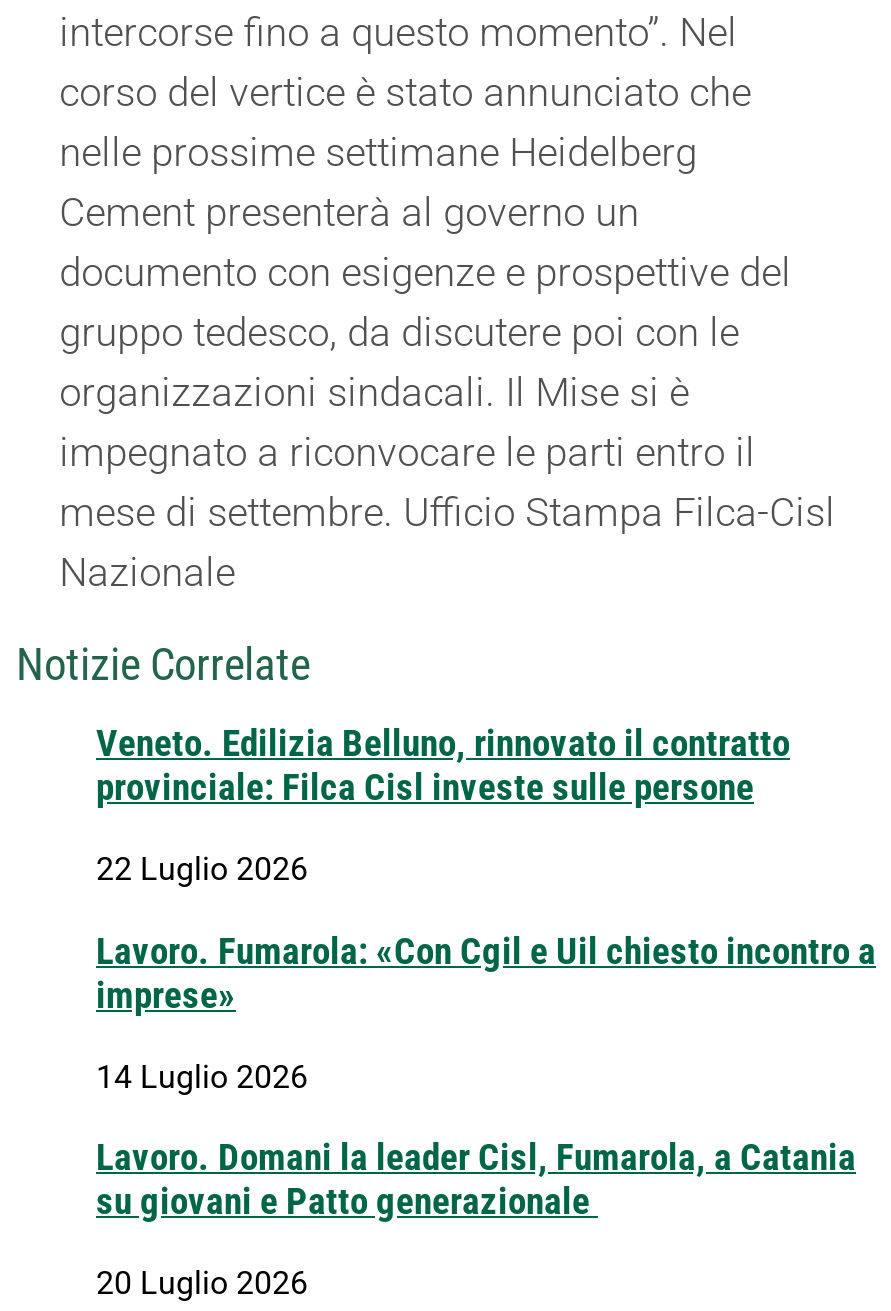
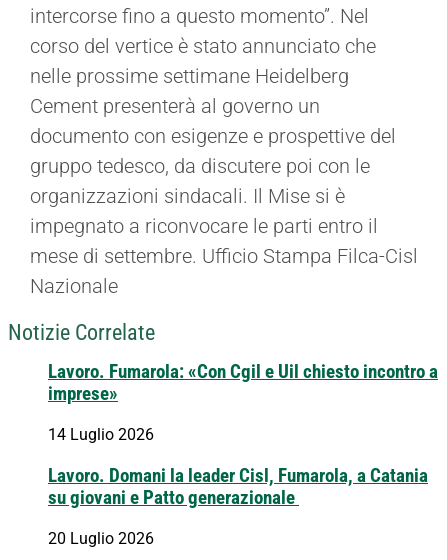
- Veneto. Edilizia Belluno, rinnovato il contratto
- provinciale: Filca Cisl investe sulle persone
- 22 Luglio 2026
